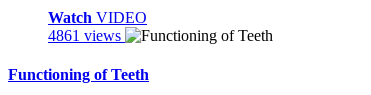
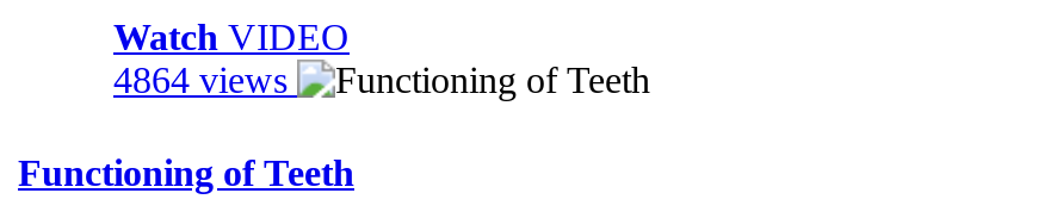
- 4861 views
+ 4864 views
